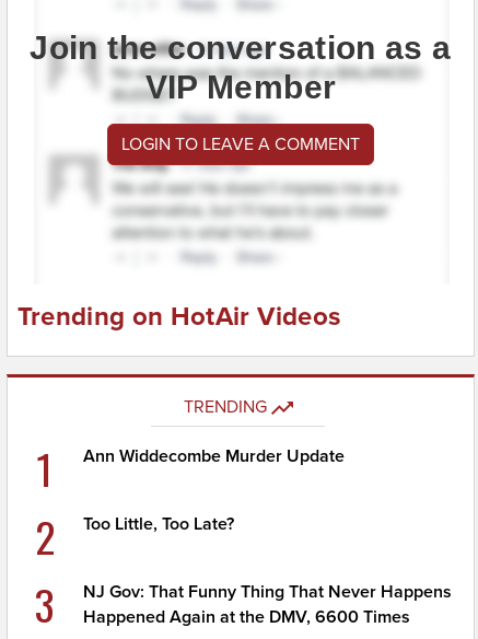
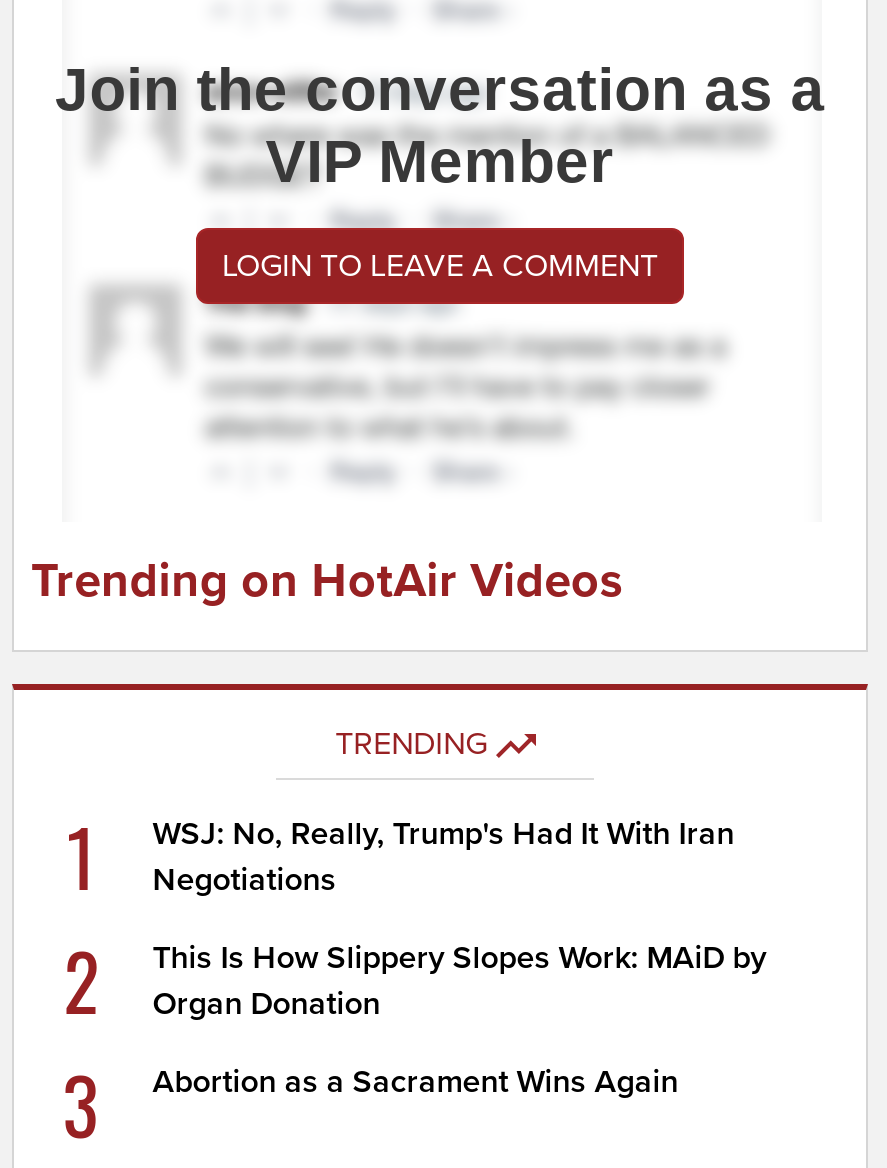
- Ann Widdecombe Murder Update
+ WSJ: No, Really, Trump's Had It With Iran
+ Negotiations

- Too Little, Too Late?
+ This Is How Slippery Slopes Work: MAiD by
+ Organ Donation

- NJ Gov: That Funny Thing That Never Happens
- Happened Again at the DMV, 6600 Times
+ Abortion as a Sacrament Wins Again
